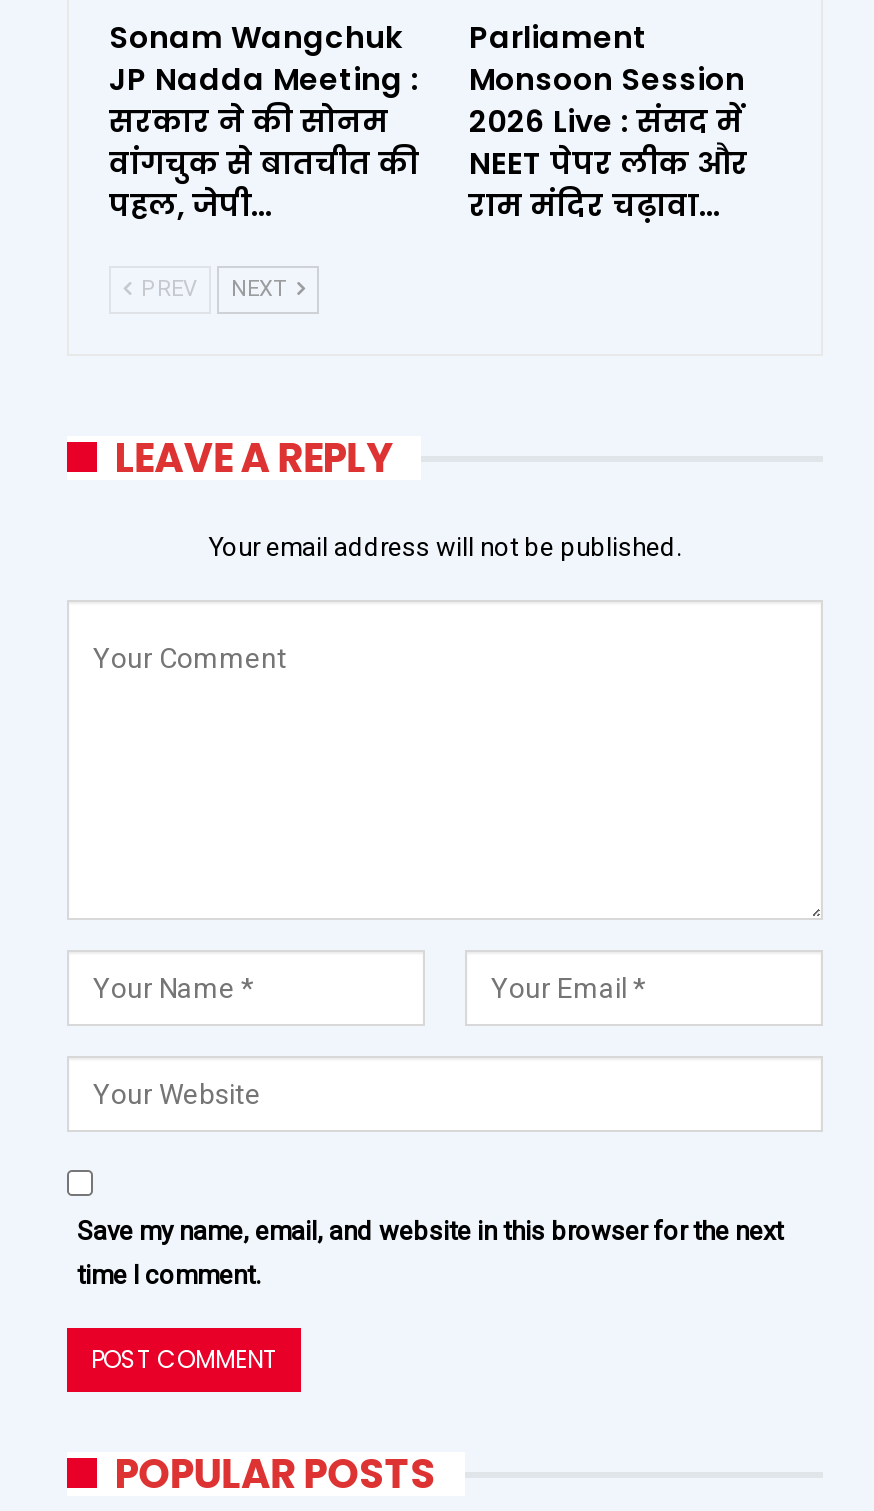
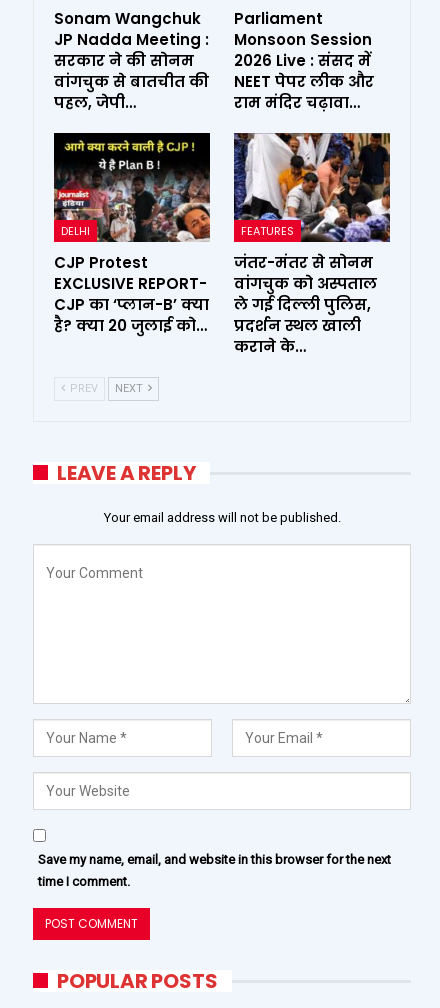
+ [image]
+ DELHI
+ CJP Protest
+ EXCLUSIVE REPORT-
+ CJP का ‘प्लान-B’ क्या
+ है? क्या 20 जुलाई को…

+ [image]
+ FEATURES
+ जंतर-मंतर से सोनम
+ वांगचुक को अस्पताल
+ ले गई दिल्ली पुलिस,
+ प्रदर्शन स्थल खाली
+ कराने के…
